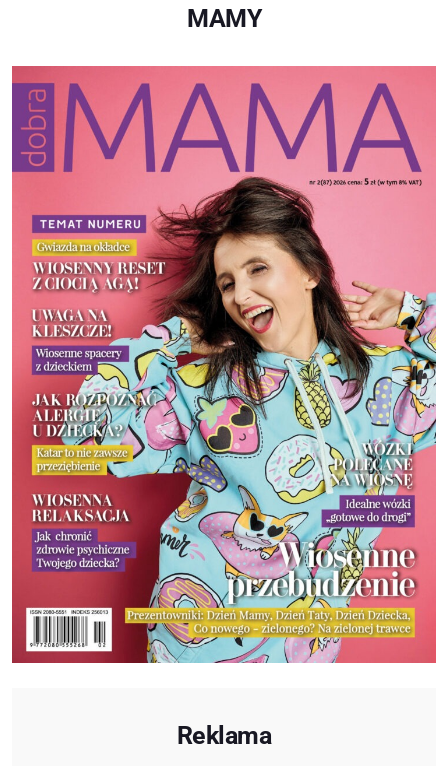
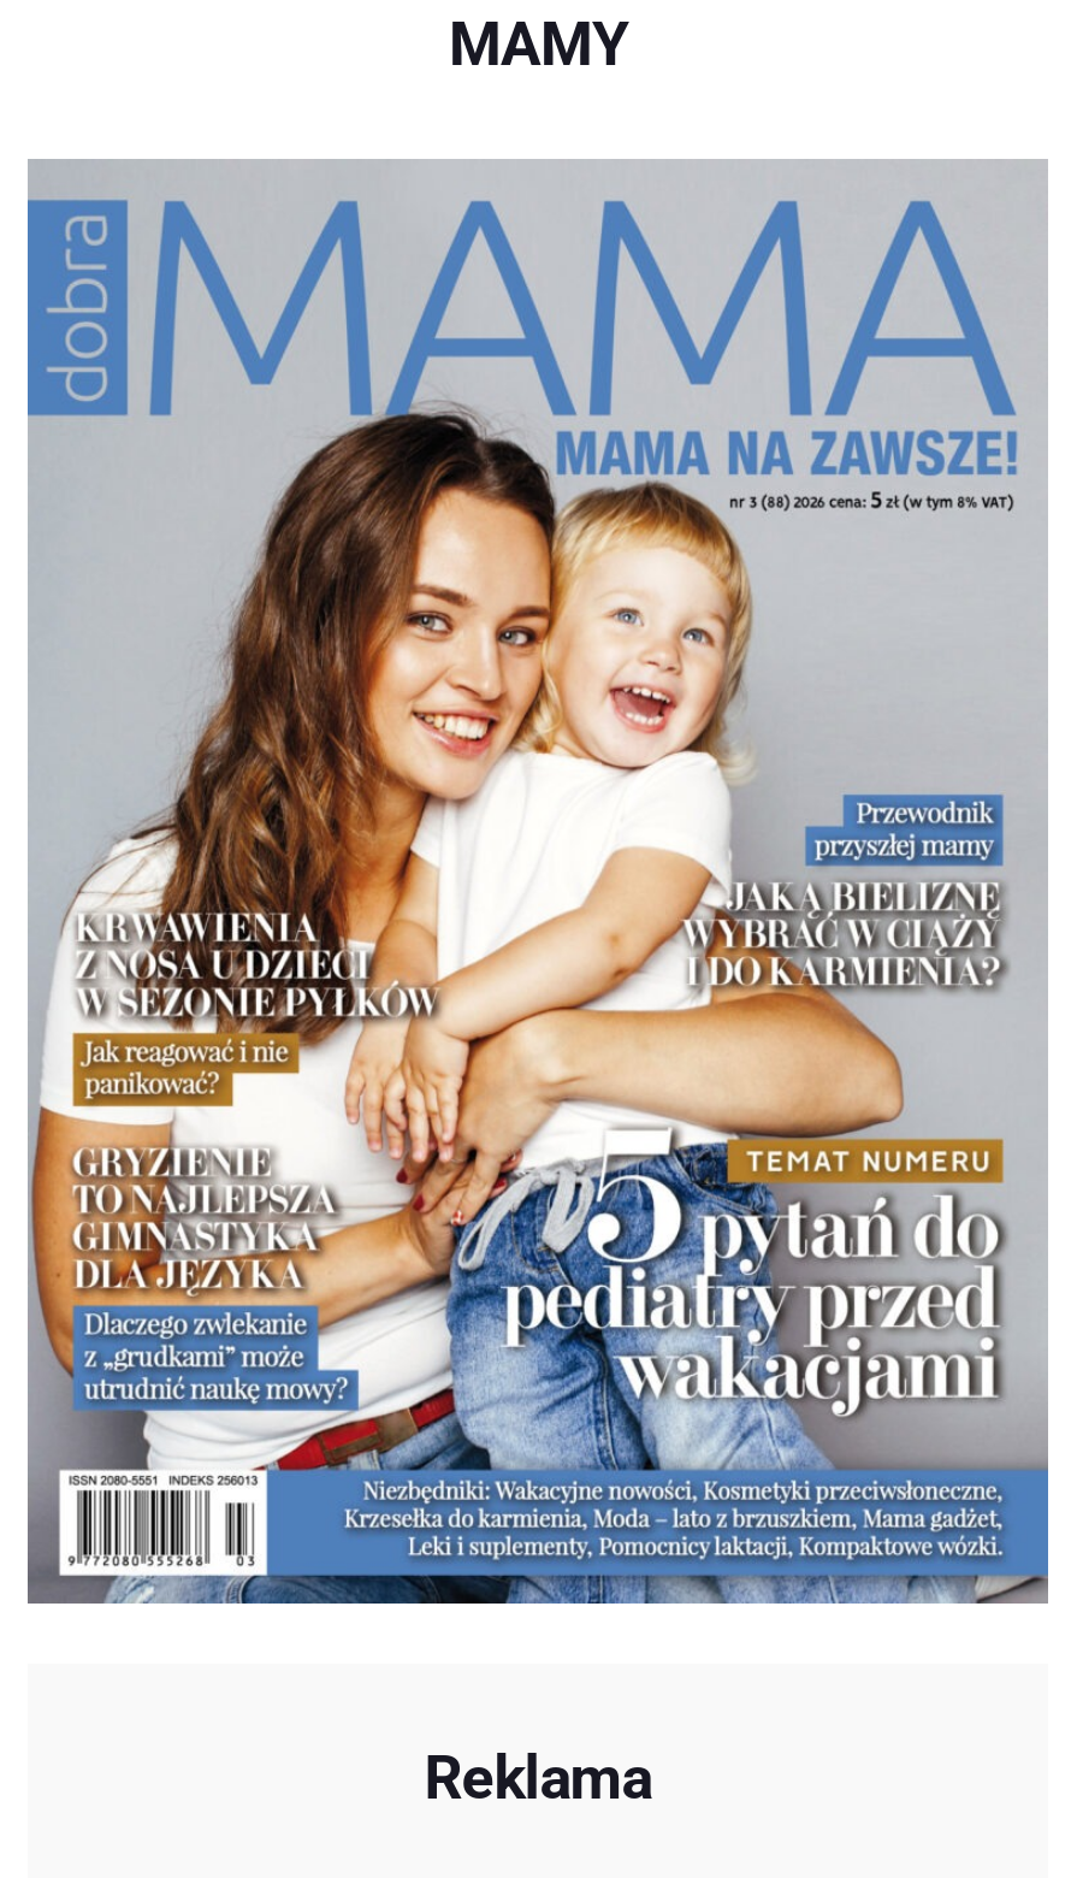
- [image]
+ [image]
